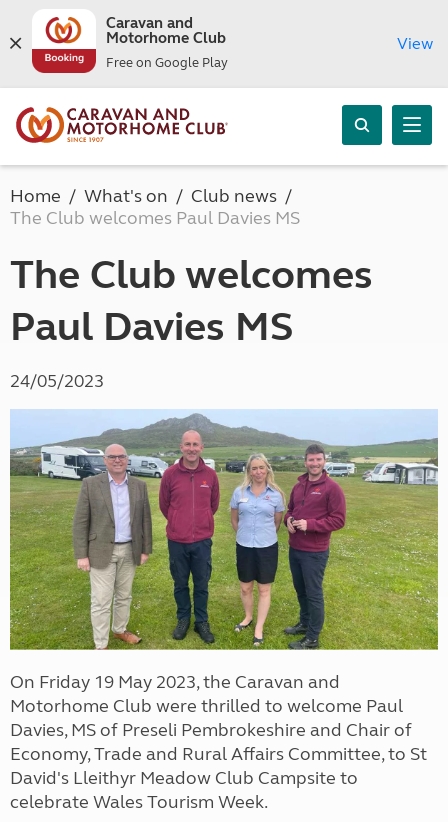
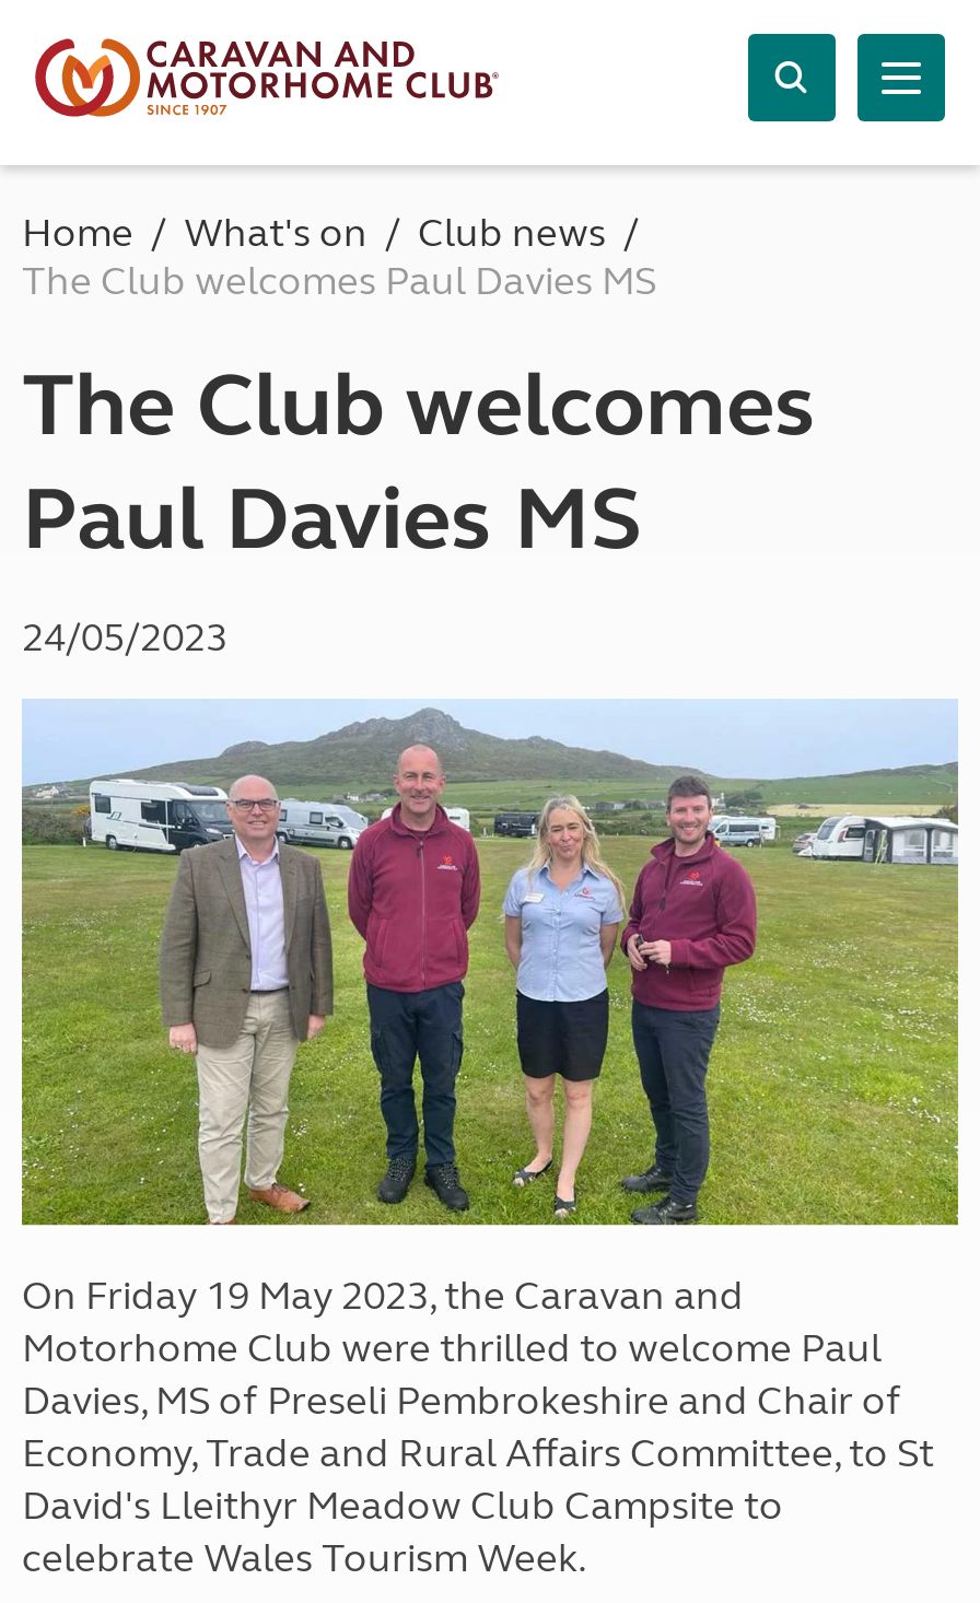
- [image]
- Caravan and
- Motorhome Club
- Free on Google Play

- View
